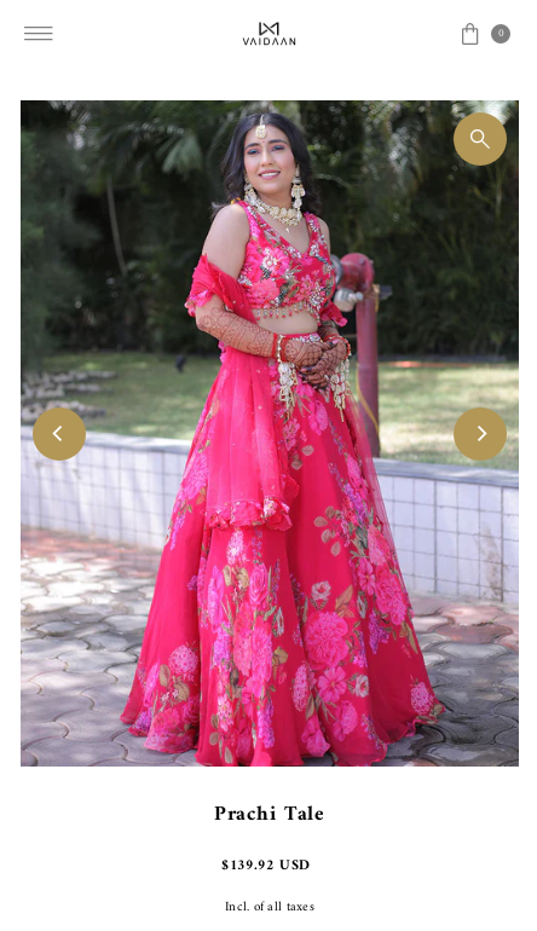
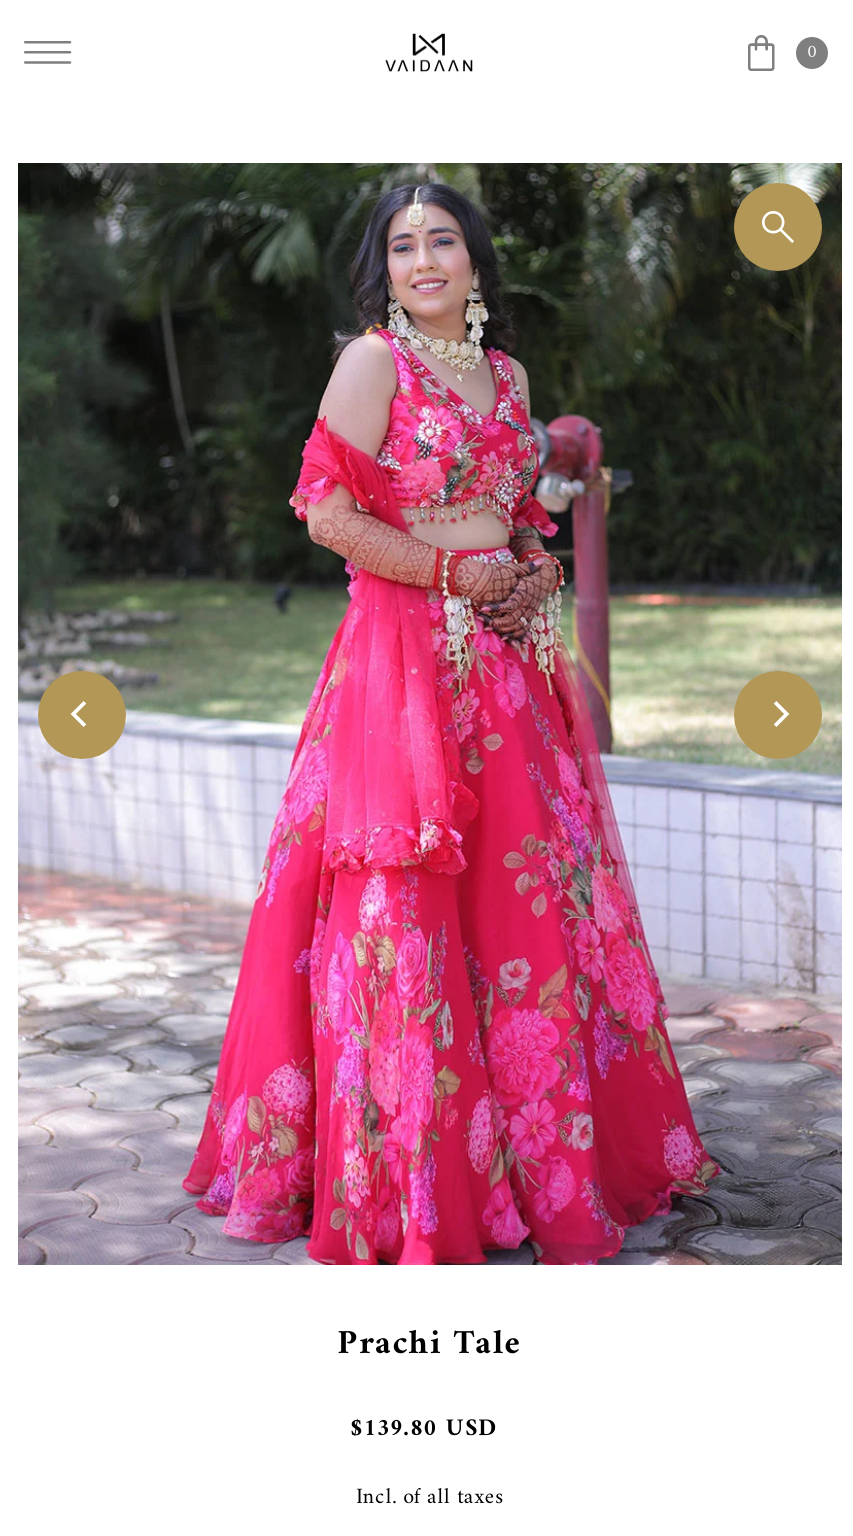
- $139.92 USD
+ $139.80 USD
